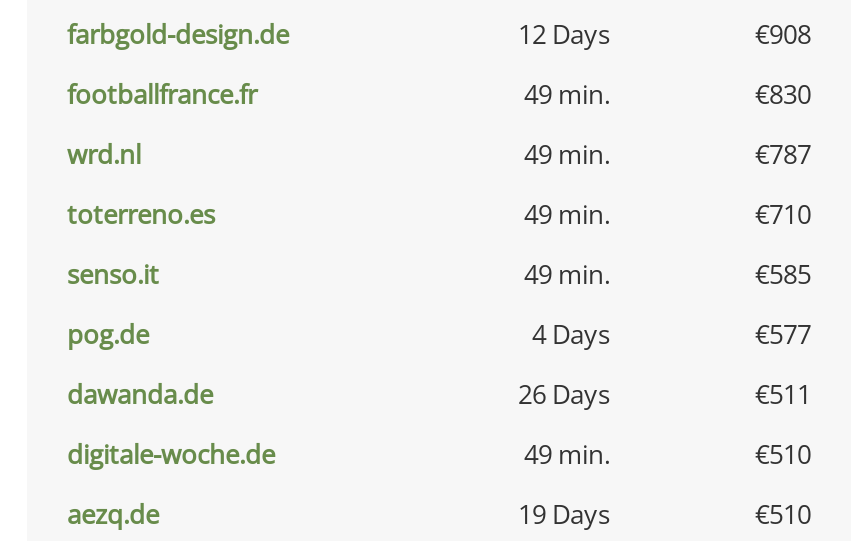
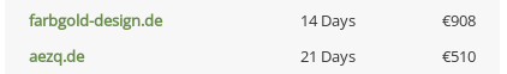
- 12 Days
+ 14 Days

- footballfrance.fr
- 49 min.
- €830
- wrd.nl
- 49 min.
- €787
- toterreno.es
- 49 min.
- €710
- senso.it
- 49 min.
- €585
- pog.de
- 4 Days
- €577
- dawanda.de
- 26 Days
- €511
- digitale-woche.de
- 49 min.
- €510

- 19 Days
+ 21 Days
